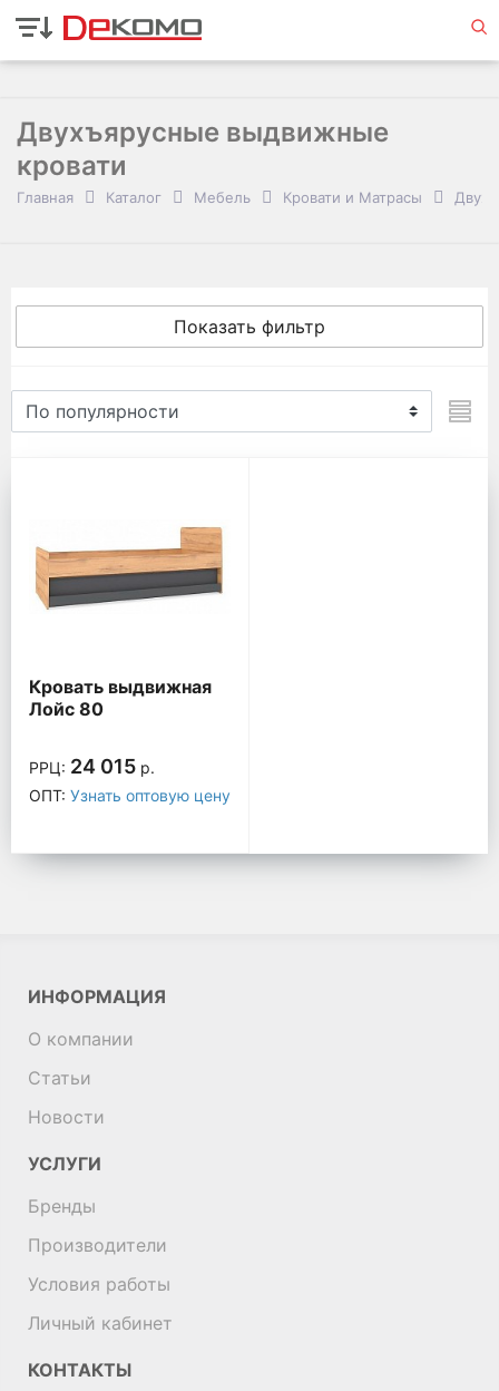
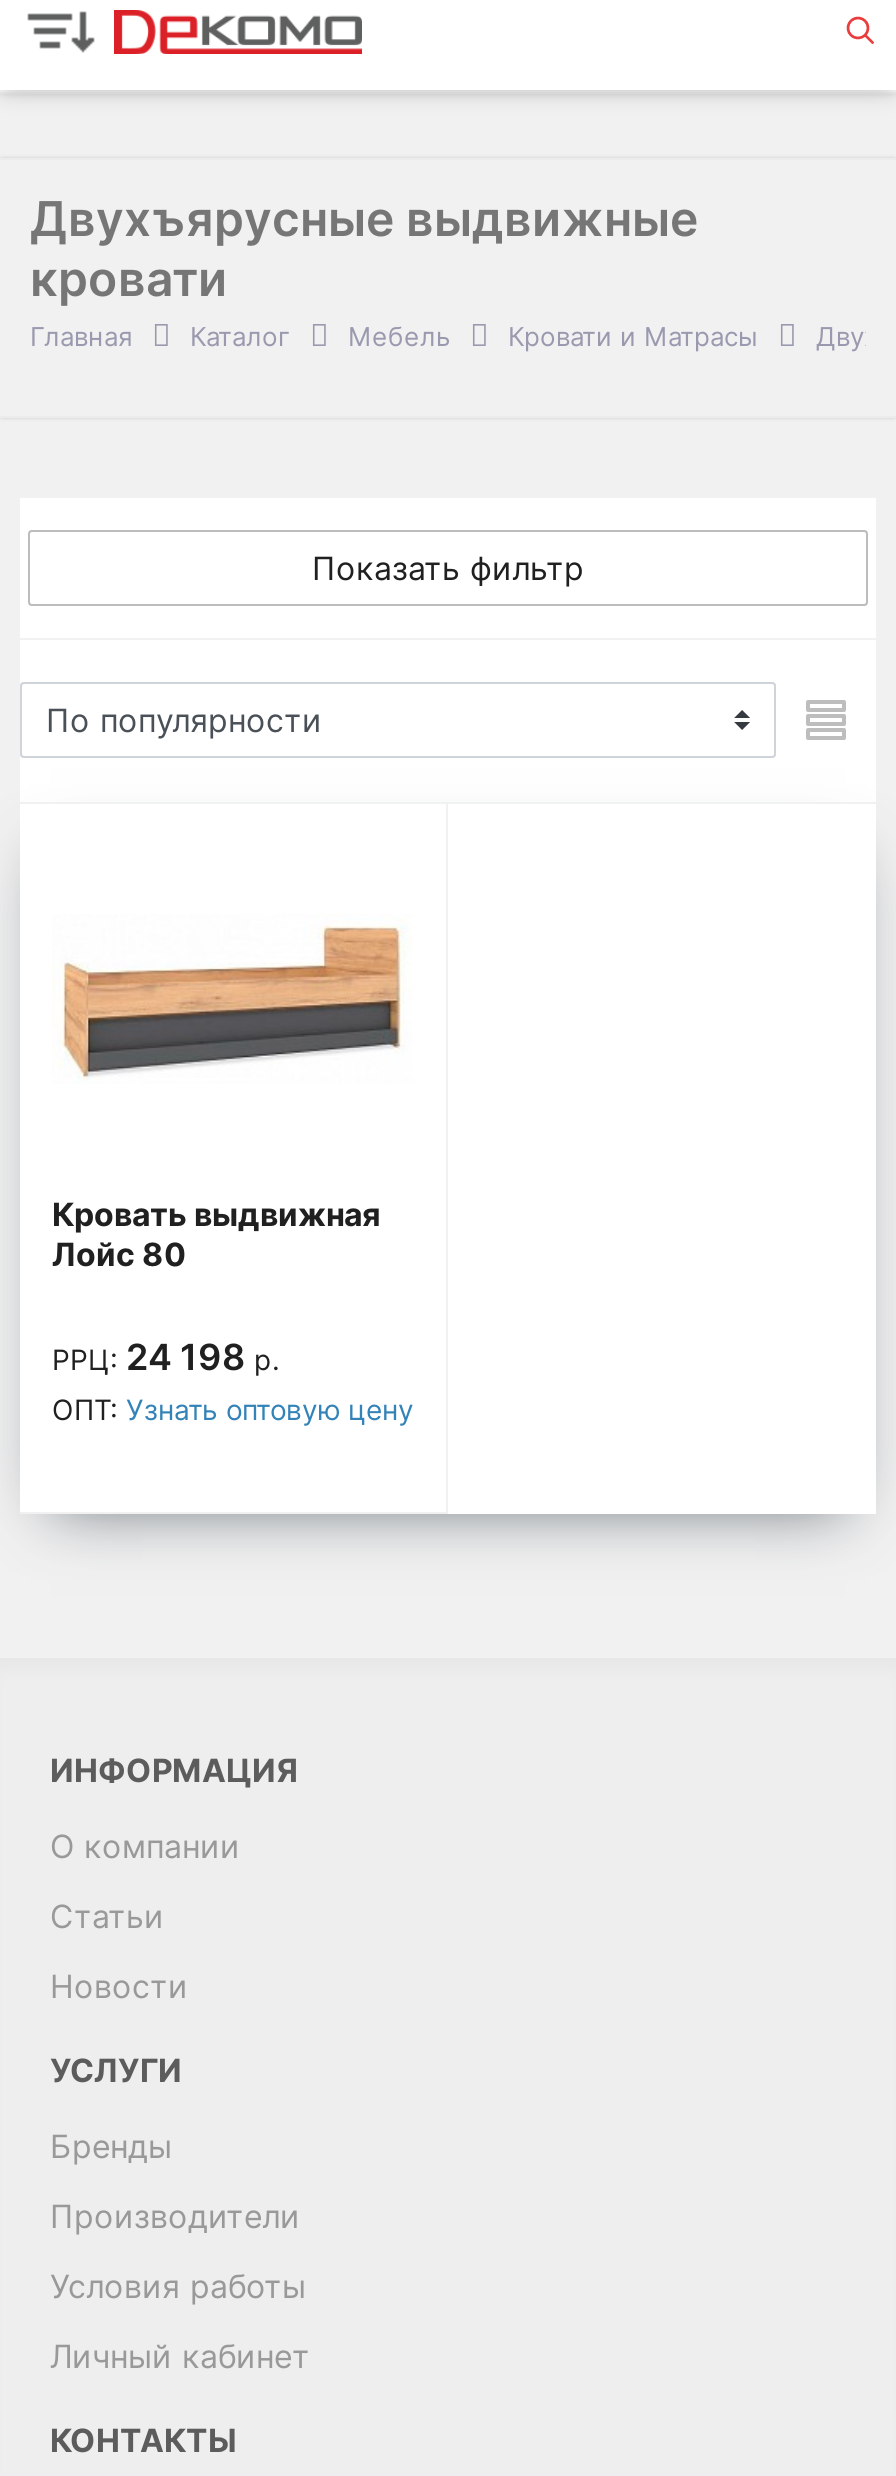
- РРЦ: 24 015 р.
+ РРЦ: 24 198 р.
